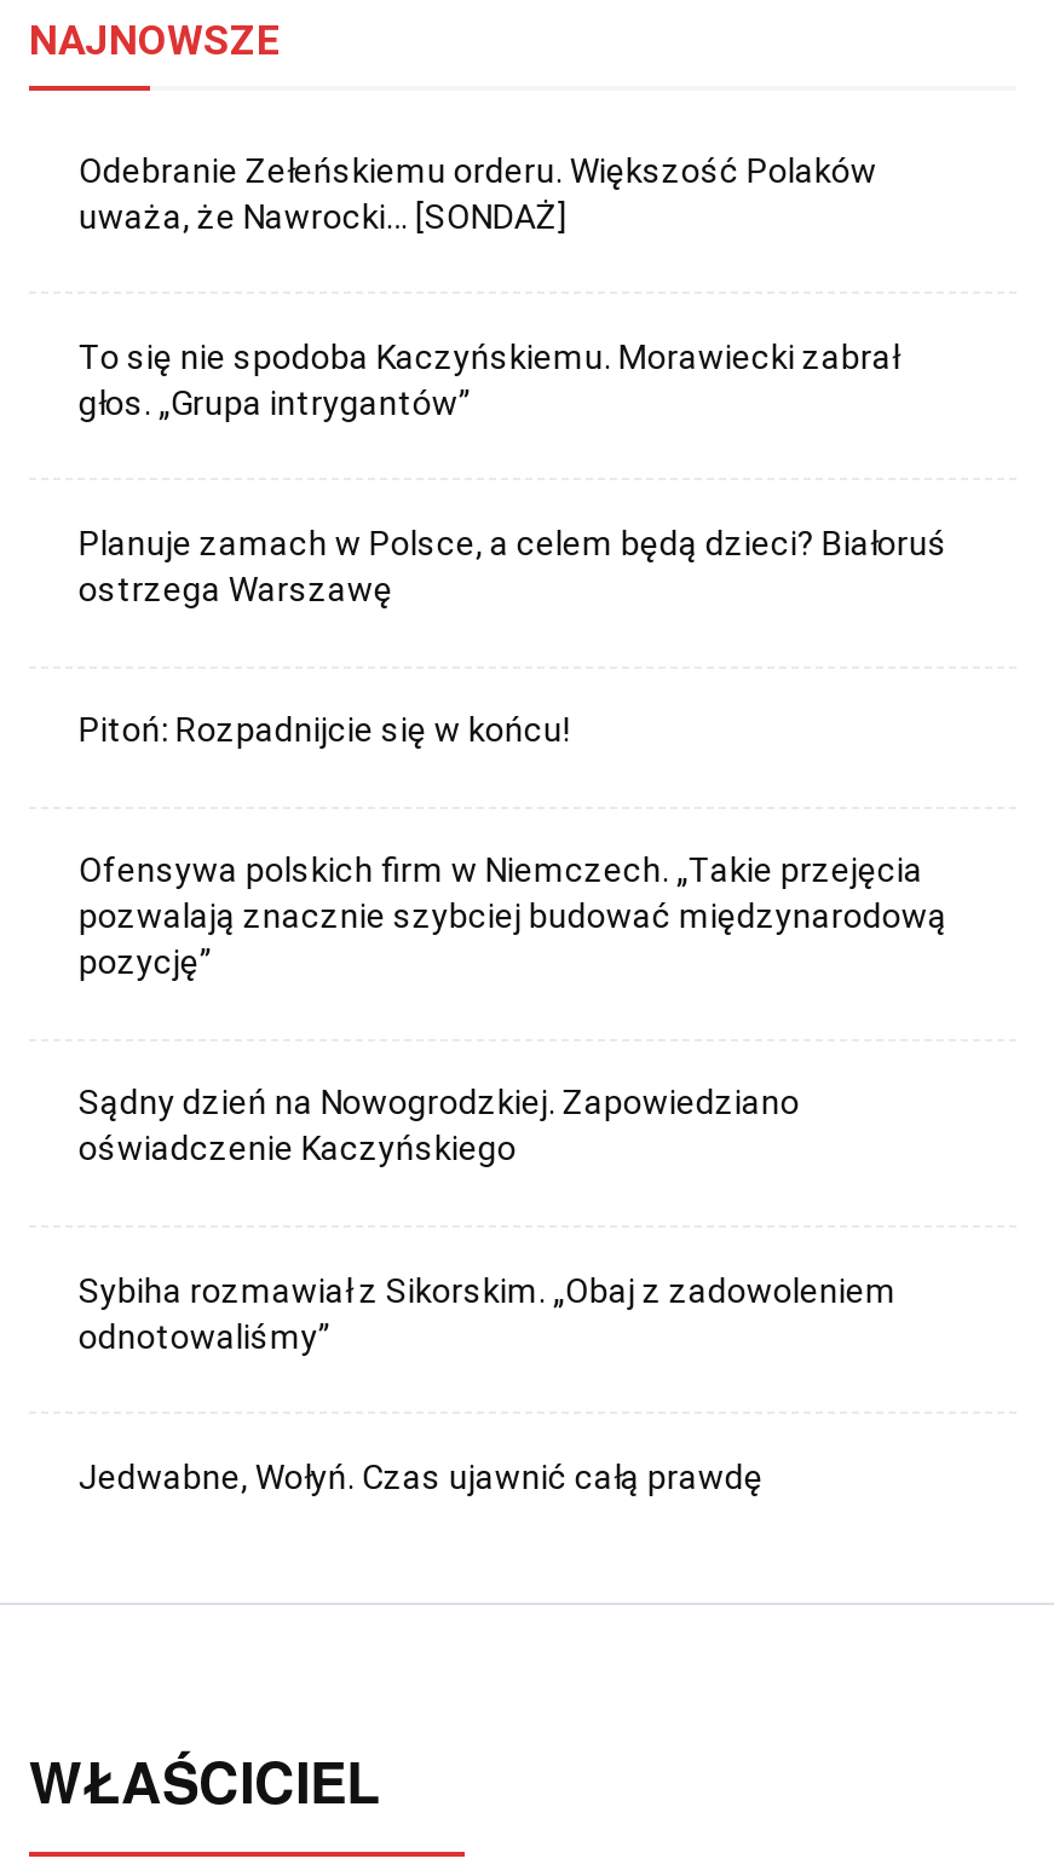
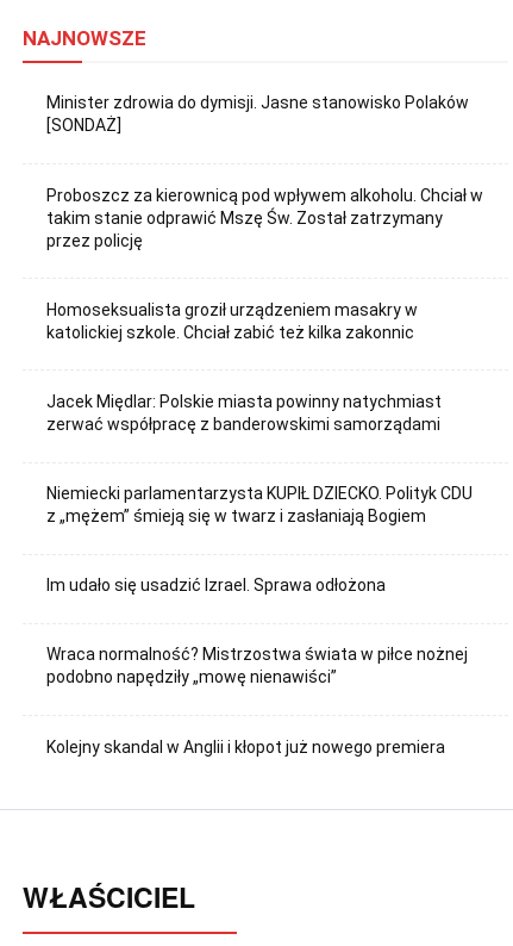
- Odebranie Zełeńskiemu orderu. Większość Polaków
- uważa, że Nawrocki… [SONDAŻ]
+ Minister zdrowia do dymisji. Jasne stanowisko Polaków
+ [SONDAŻ]

- To się nie spodoba Kaczyńskiemu. Morawiecki zabrał
- głos. „Grupa intrygantów”
+ Proboszcz za kierownicą pod wpływem alkoholu. Chciał w
+ takim stanie odprawić Mszę Św. Został zatrzymany
+ przez policję

- Planuje zamach w Polsce, a celem będą dzieci? Białoruś
- ostrzega Warszawę
+ Homoseksualista groził urządzeniem masakry w
+ katolickiej szkole. Chciał zabić też kilka zakonnic

- Pitoń: Rozpadnijcie się w końcu!
+ Jacek Międlar: Polskie miasta powinny natychmiast
+ zerwać współpracę z banderowskimi samorządami

- Ofensywa polskich firm w Niemczech. „Takie przejęcia
- pozwalają znacznie szybciej budować międzynarodową
- pozycję”
+ Niemiecki parlamentarzysta KUPIŁ DZIECKO. Polityk CDU
+ z „mężem” śmieją się w twarz i zasłaniają Bogiem

- Sądny dzień na Nowogrodzkiej. Zapowiedziano
- oświadczenie Kaczyńskiego
+ Im udało się usadzić Izrael. Sprawa odłożona

- Sybiha rozmawiał z Sikorskim. „Obaj z zadowoleniem
- odnotowaliśmy”
+ Wraca normalność? Mistrzostwa świata w piłce nożnej
+ podobno napędziły „mowę nienawiści”

- Jedwabne, Wołyń. Czas ujawnić całą prawdę
+ Kolejny skandal w Anglii i kłopot już nowego premiera
